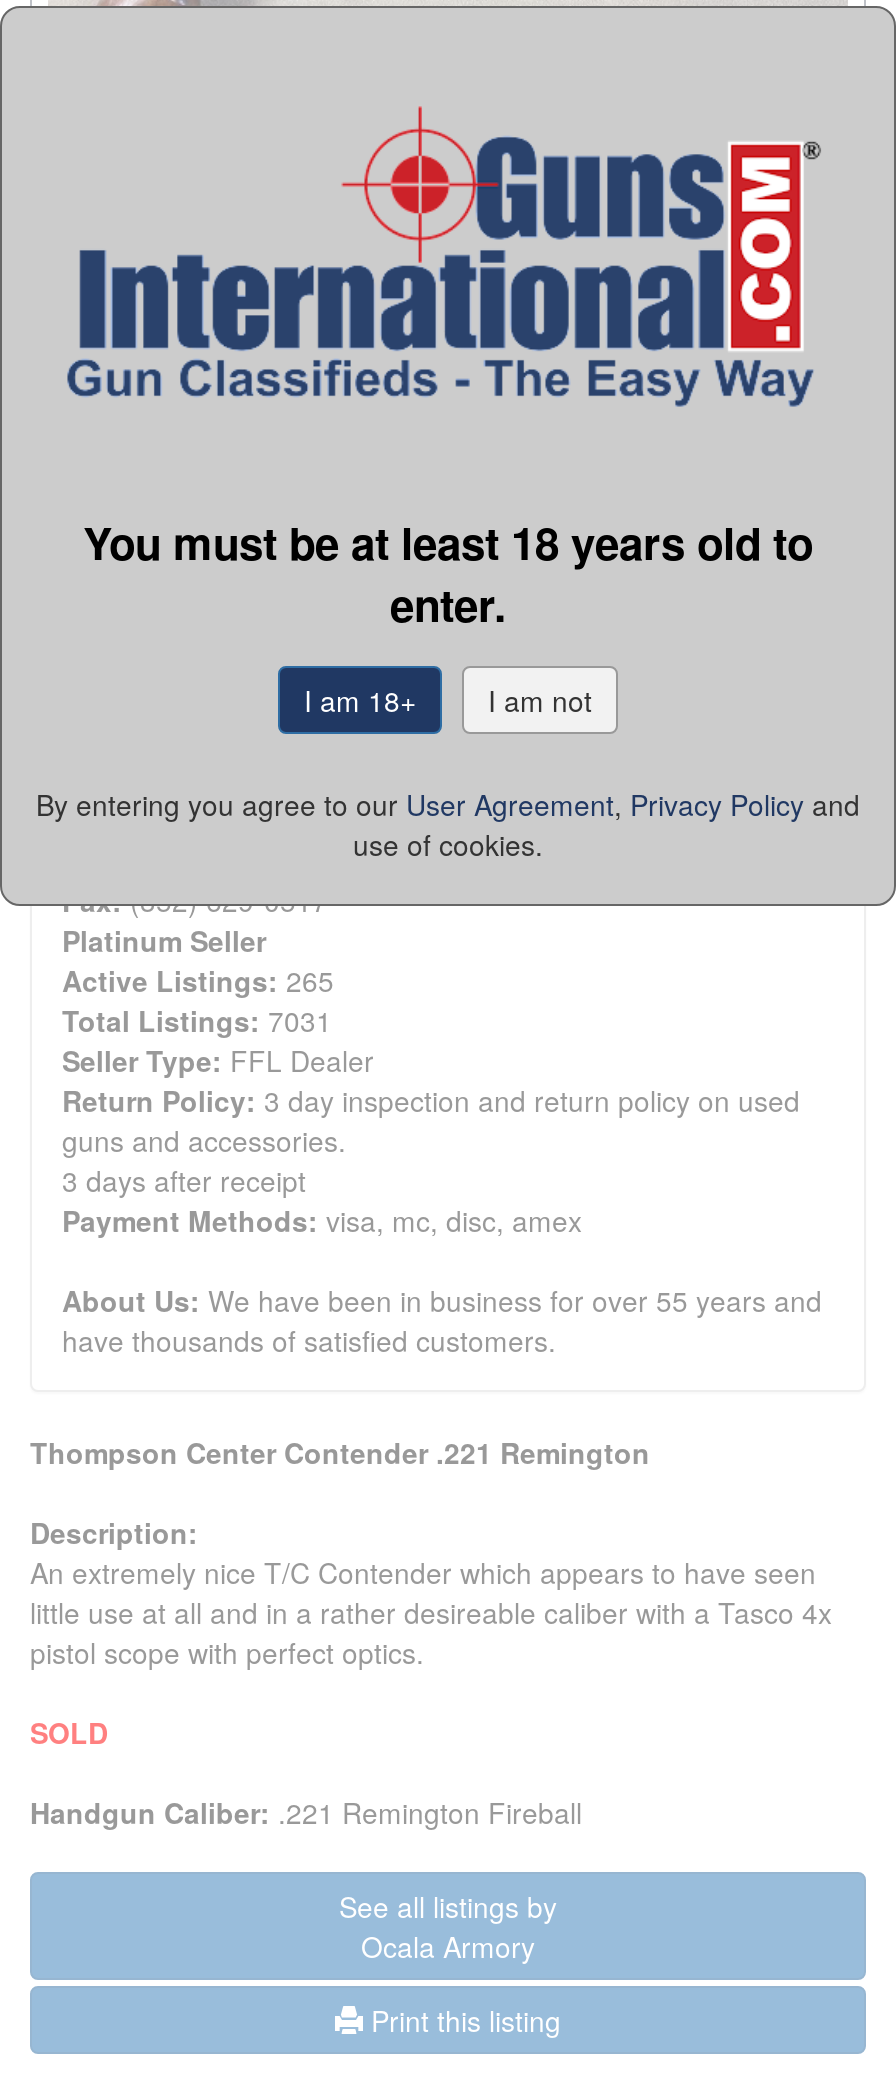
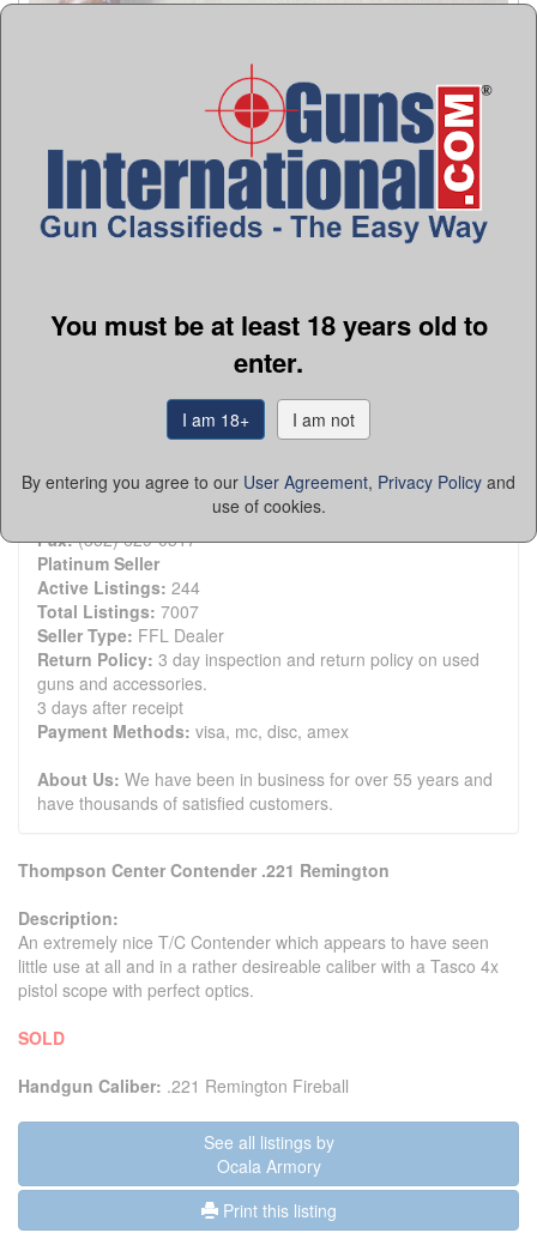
- Active Listings: 265
+ Active Listings: 244

- Total Listings: 7031
+ Total Listings: 7007
